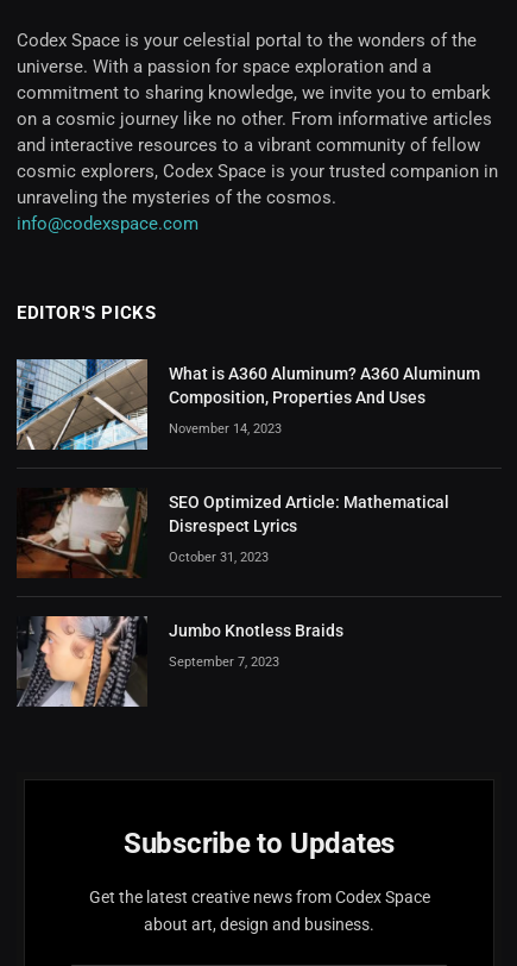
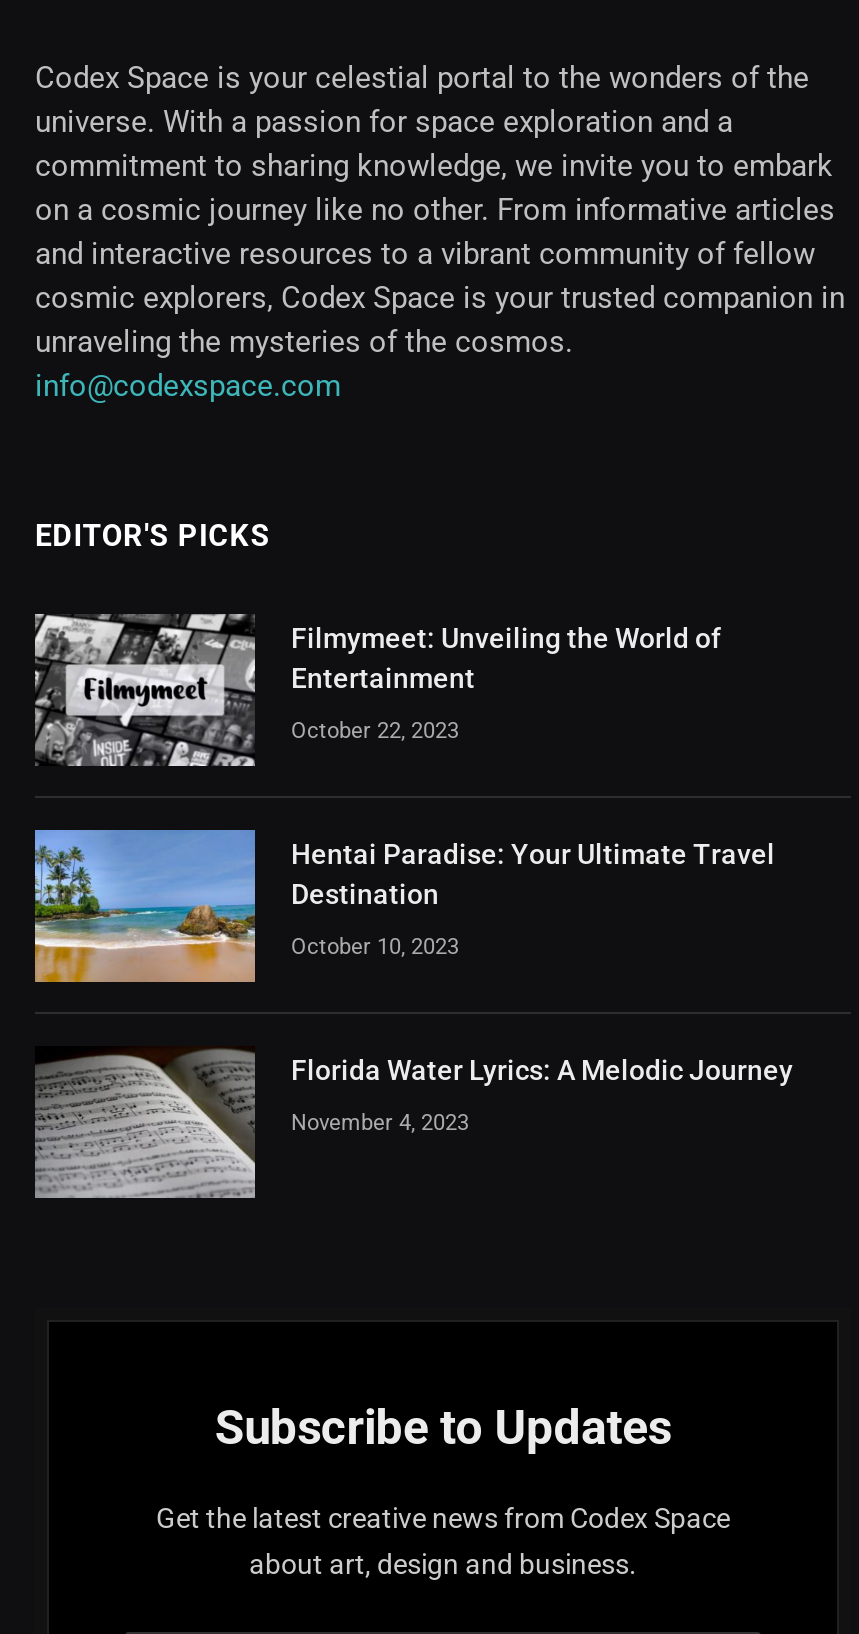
- [image]
- What is A360 Aluminum? A360 Aluminum
- Composition, Properties And Uses
+ [image]
+ Filmymeet: Unveiling the World of
+ Entertainment

- November 14, 2023
+ October 22, 2023

- [image]
- SEO Optimized Article: Mathematical
- Disrespect Lyrics
+ [image]
+ Hentai Paradise: Your Ultimate Travel
+ Destination

- October 31, 2023
+ October 10, 2023

- [image]
- Jumbo Knotless Braids
+ [image]
+ Florida Water Lyrics: A Melodic Journey

- September 7, 2023
+ November 4, 2023
